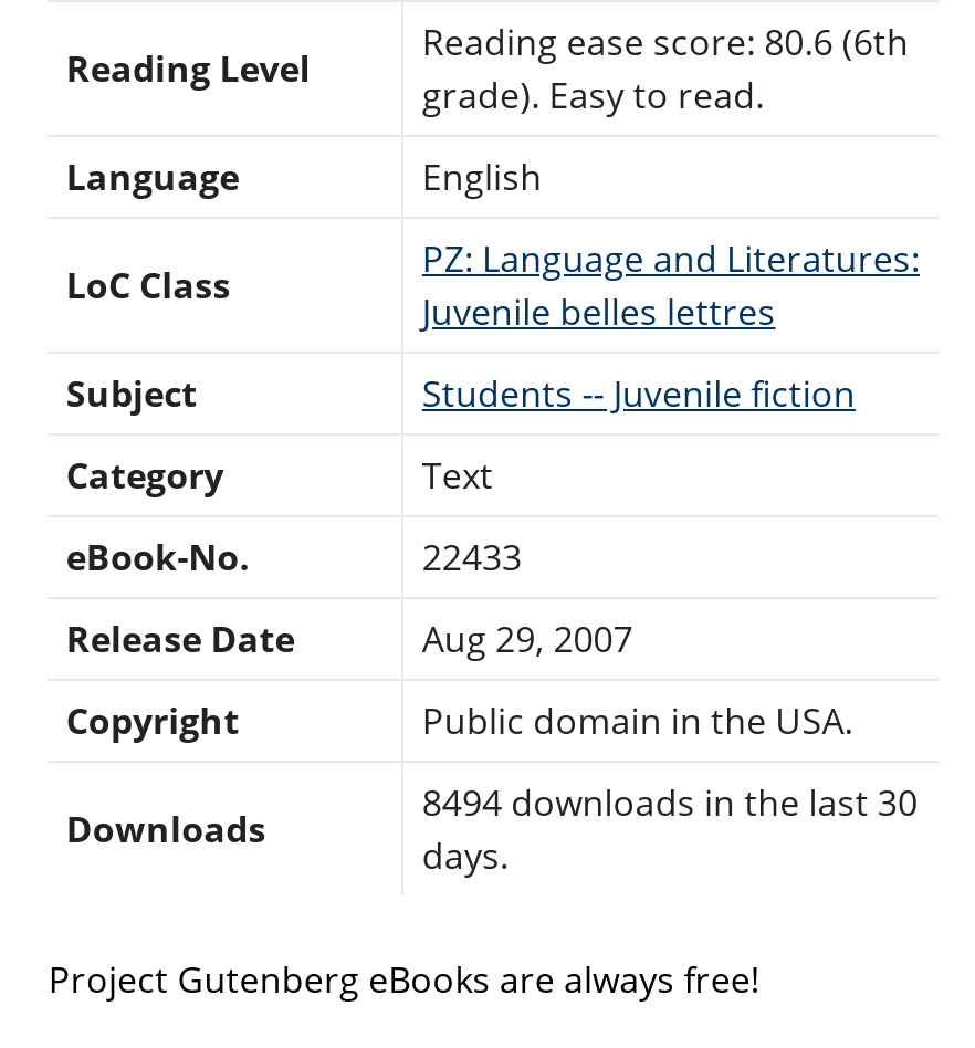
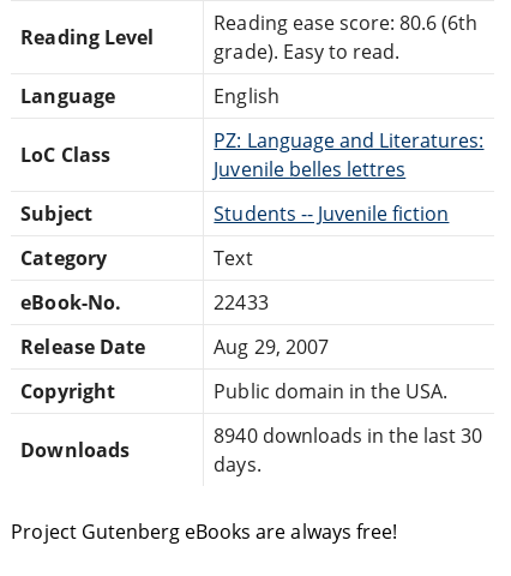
- 8494 downloads in the last 30
+ 8940 downloads in the last 30
